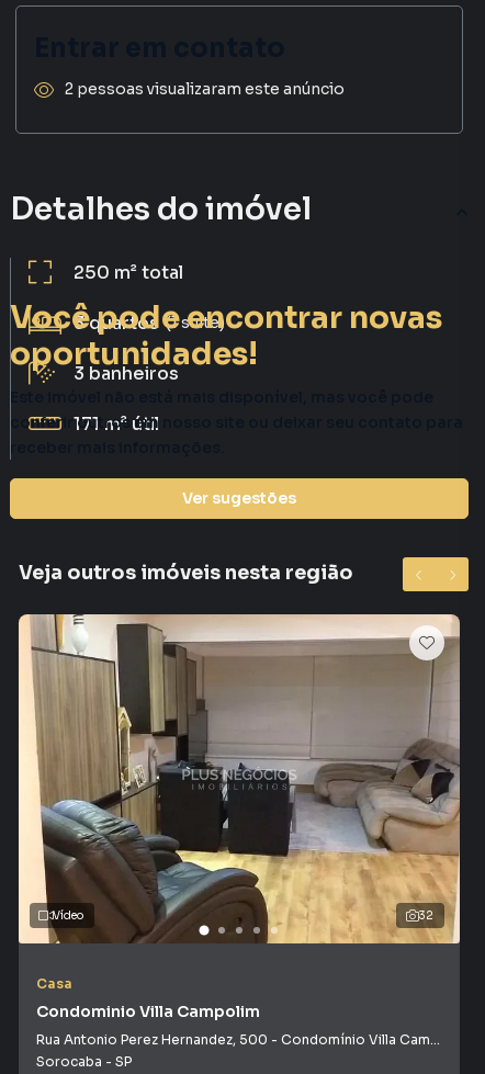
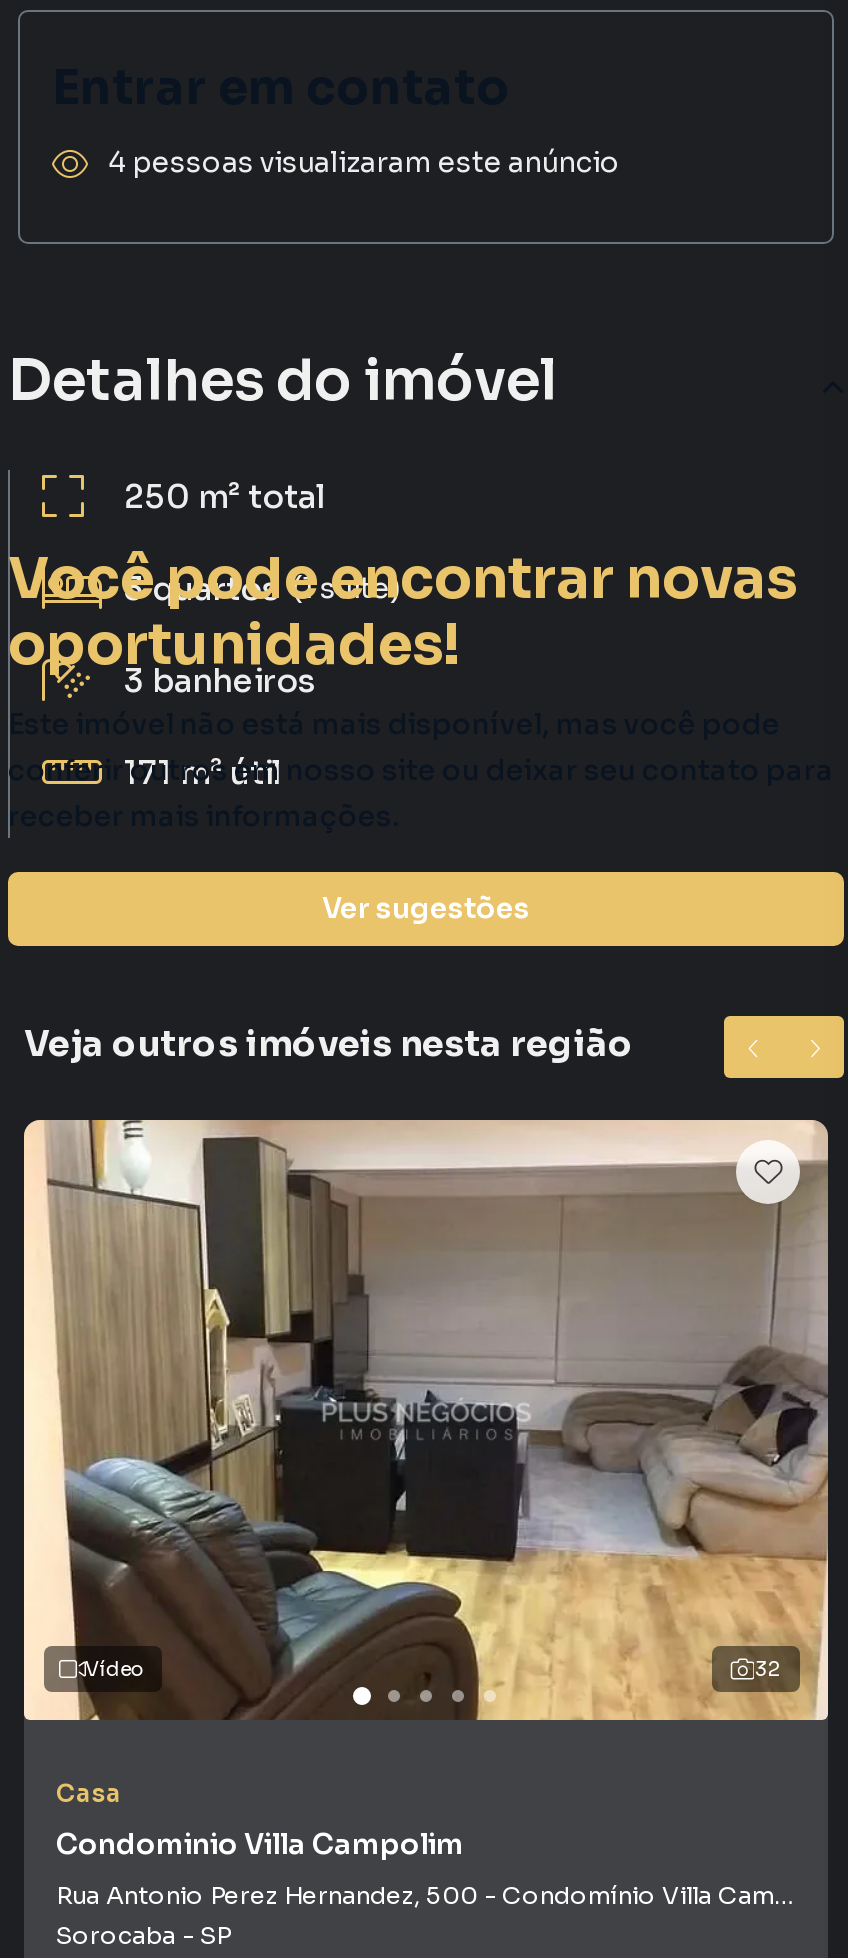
- 2 pessoas visualizaram este anúncio
+ 4 pessoas visualizaram este anúncio
